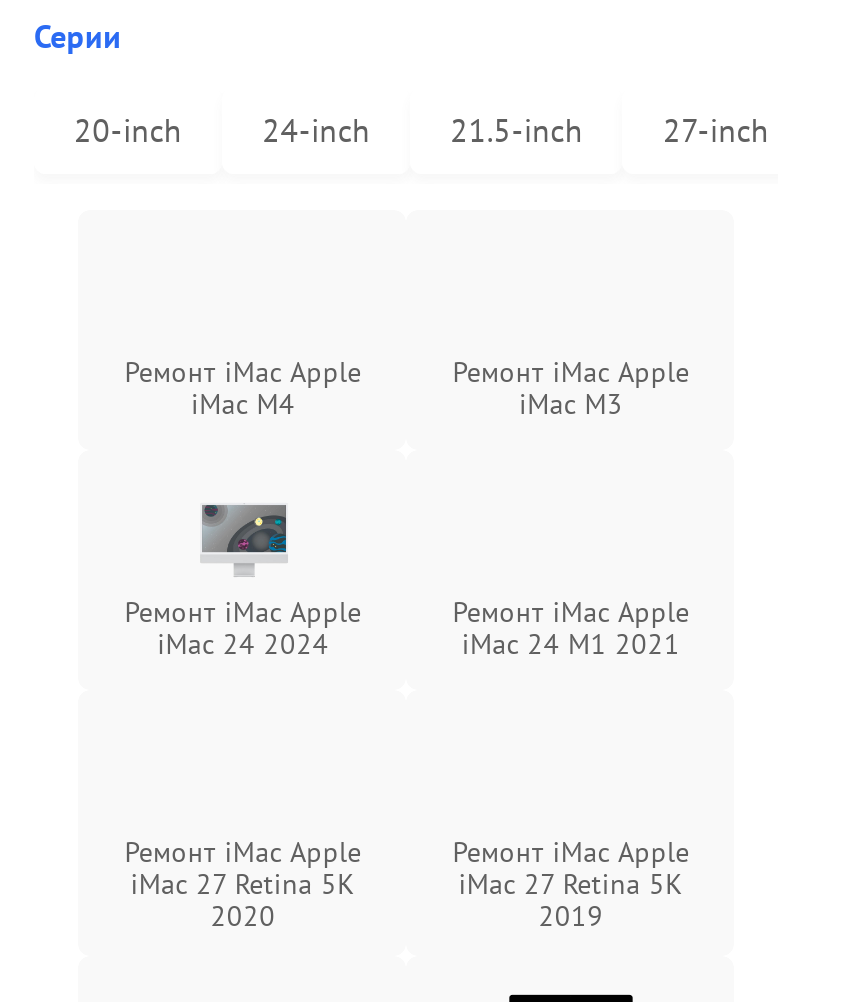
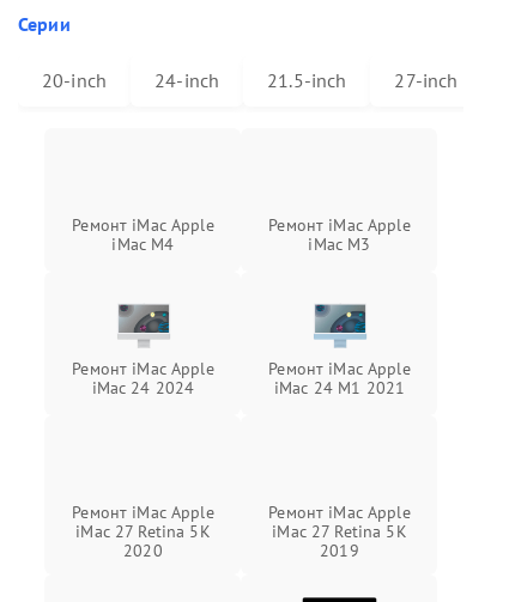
+ [image]
